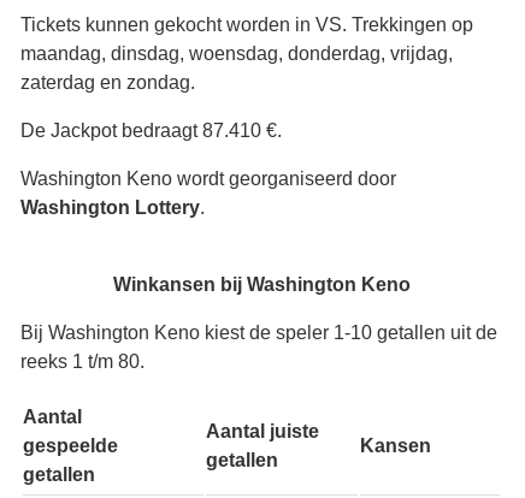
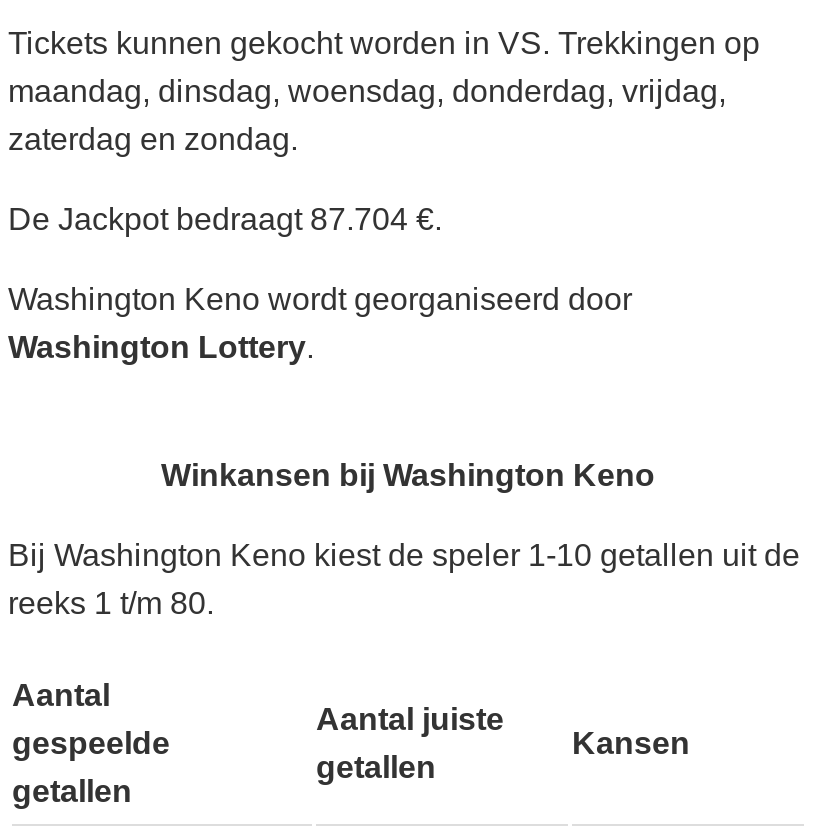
- De Jackpot bedraagt 87.410 €.
+ De Jackpot bedraagt 87.704 €.
